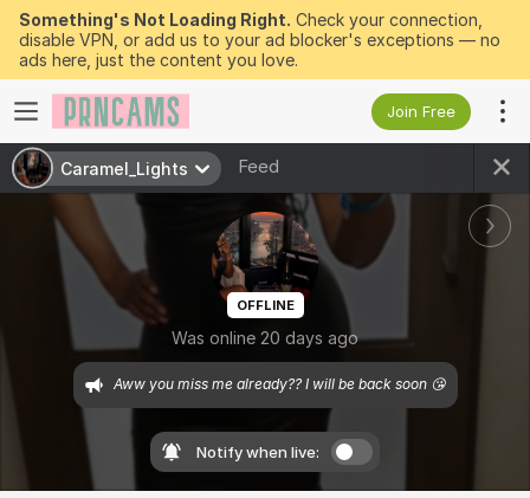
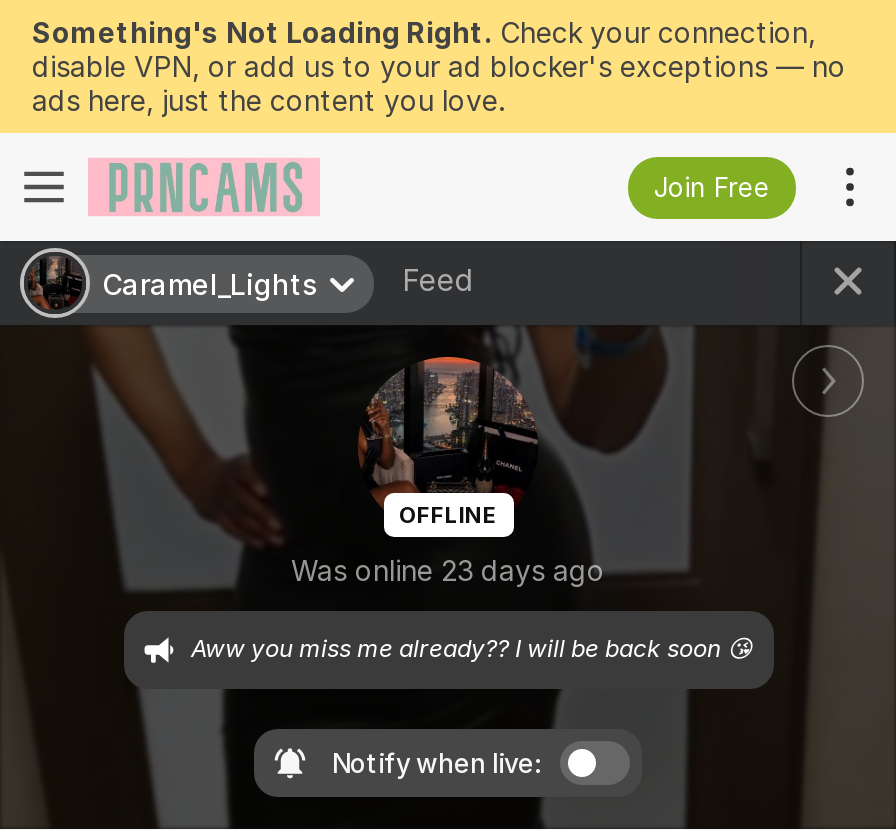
- Was online 20 days ago
+ Was online 23 days ago
